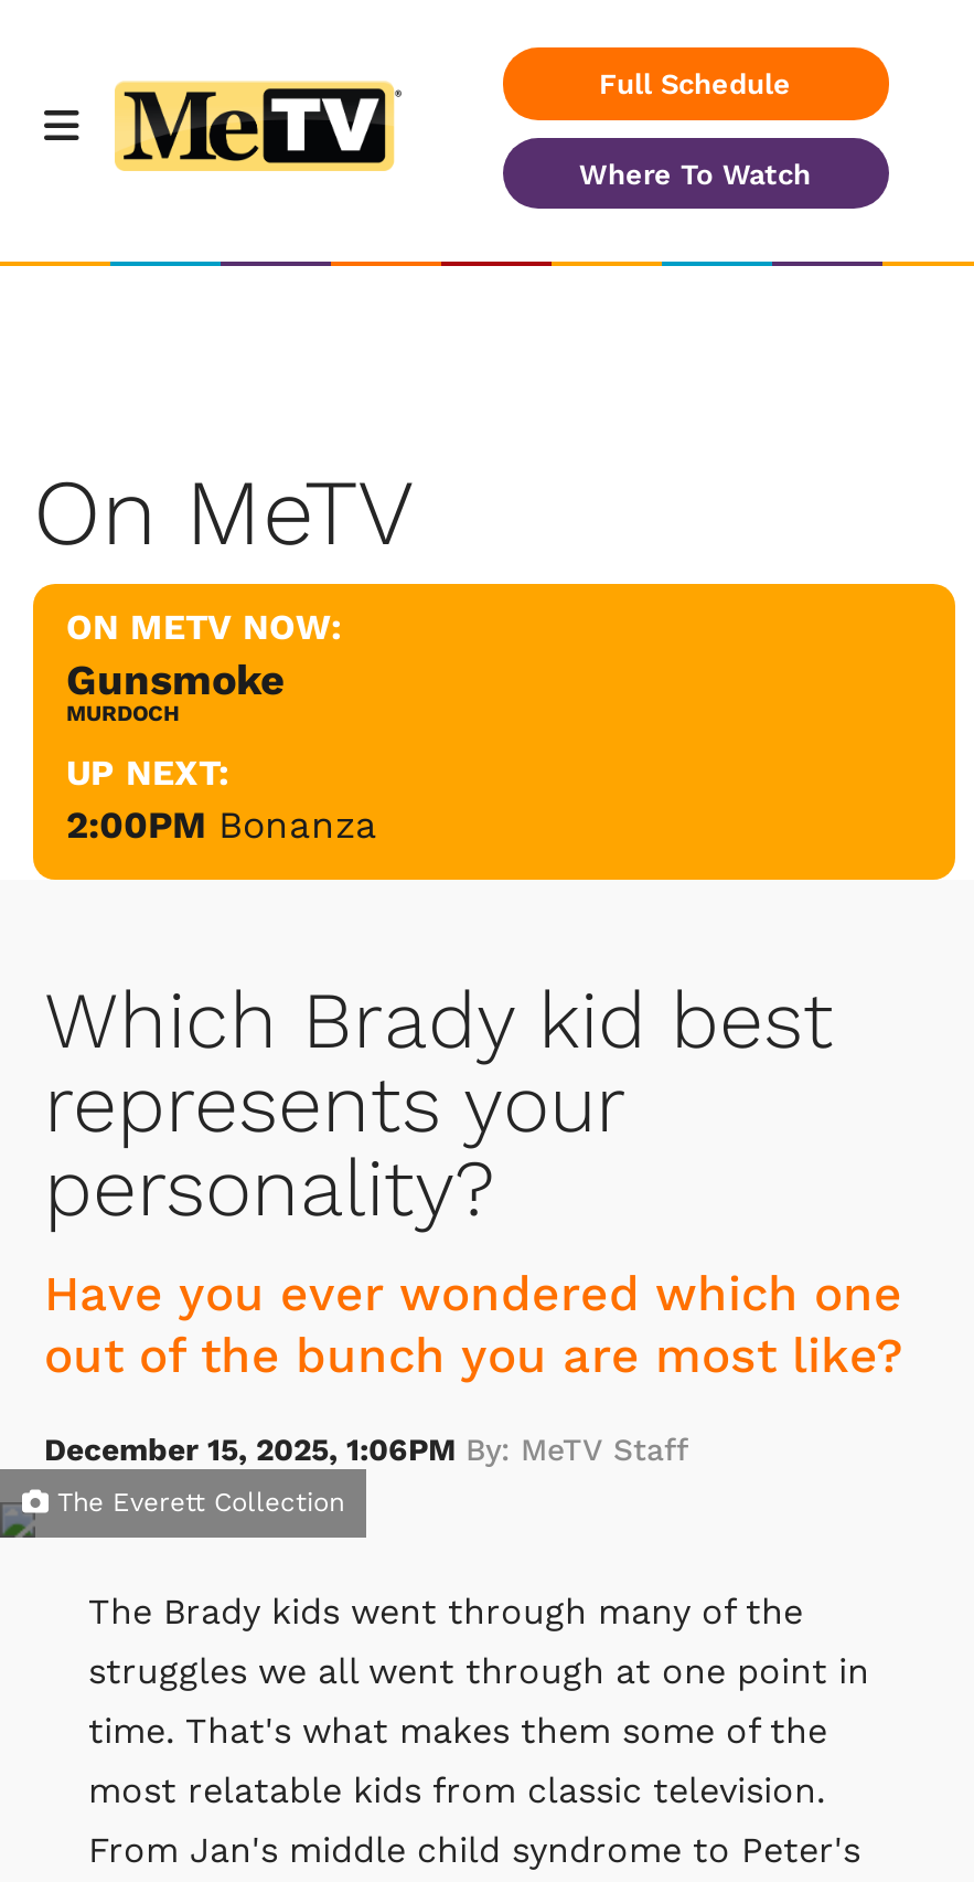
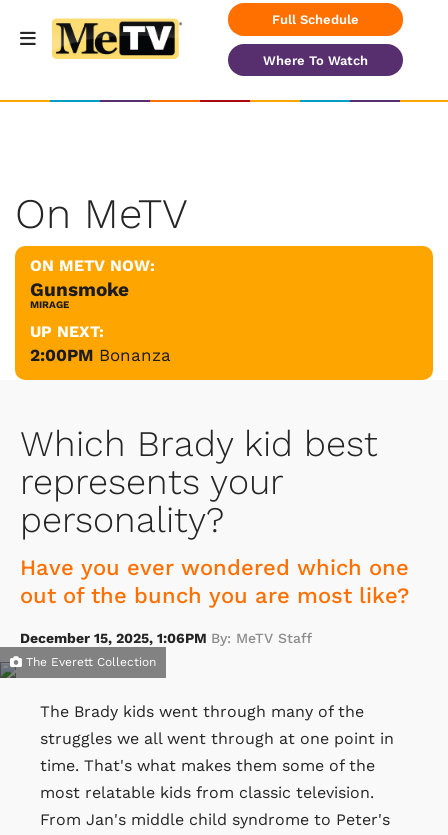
- MURDOCH
+ MIRAGE
